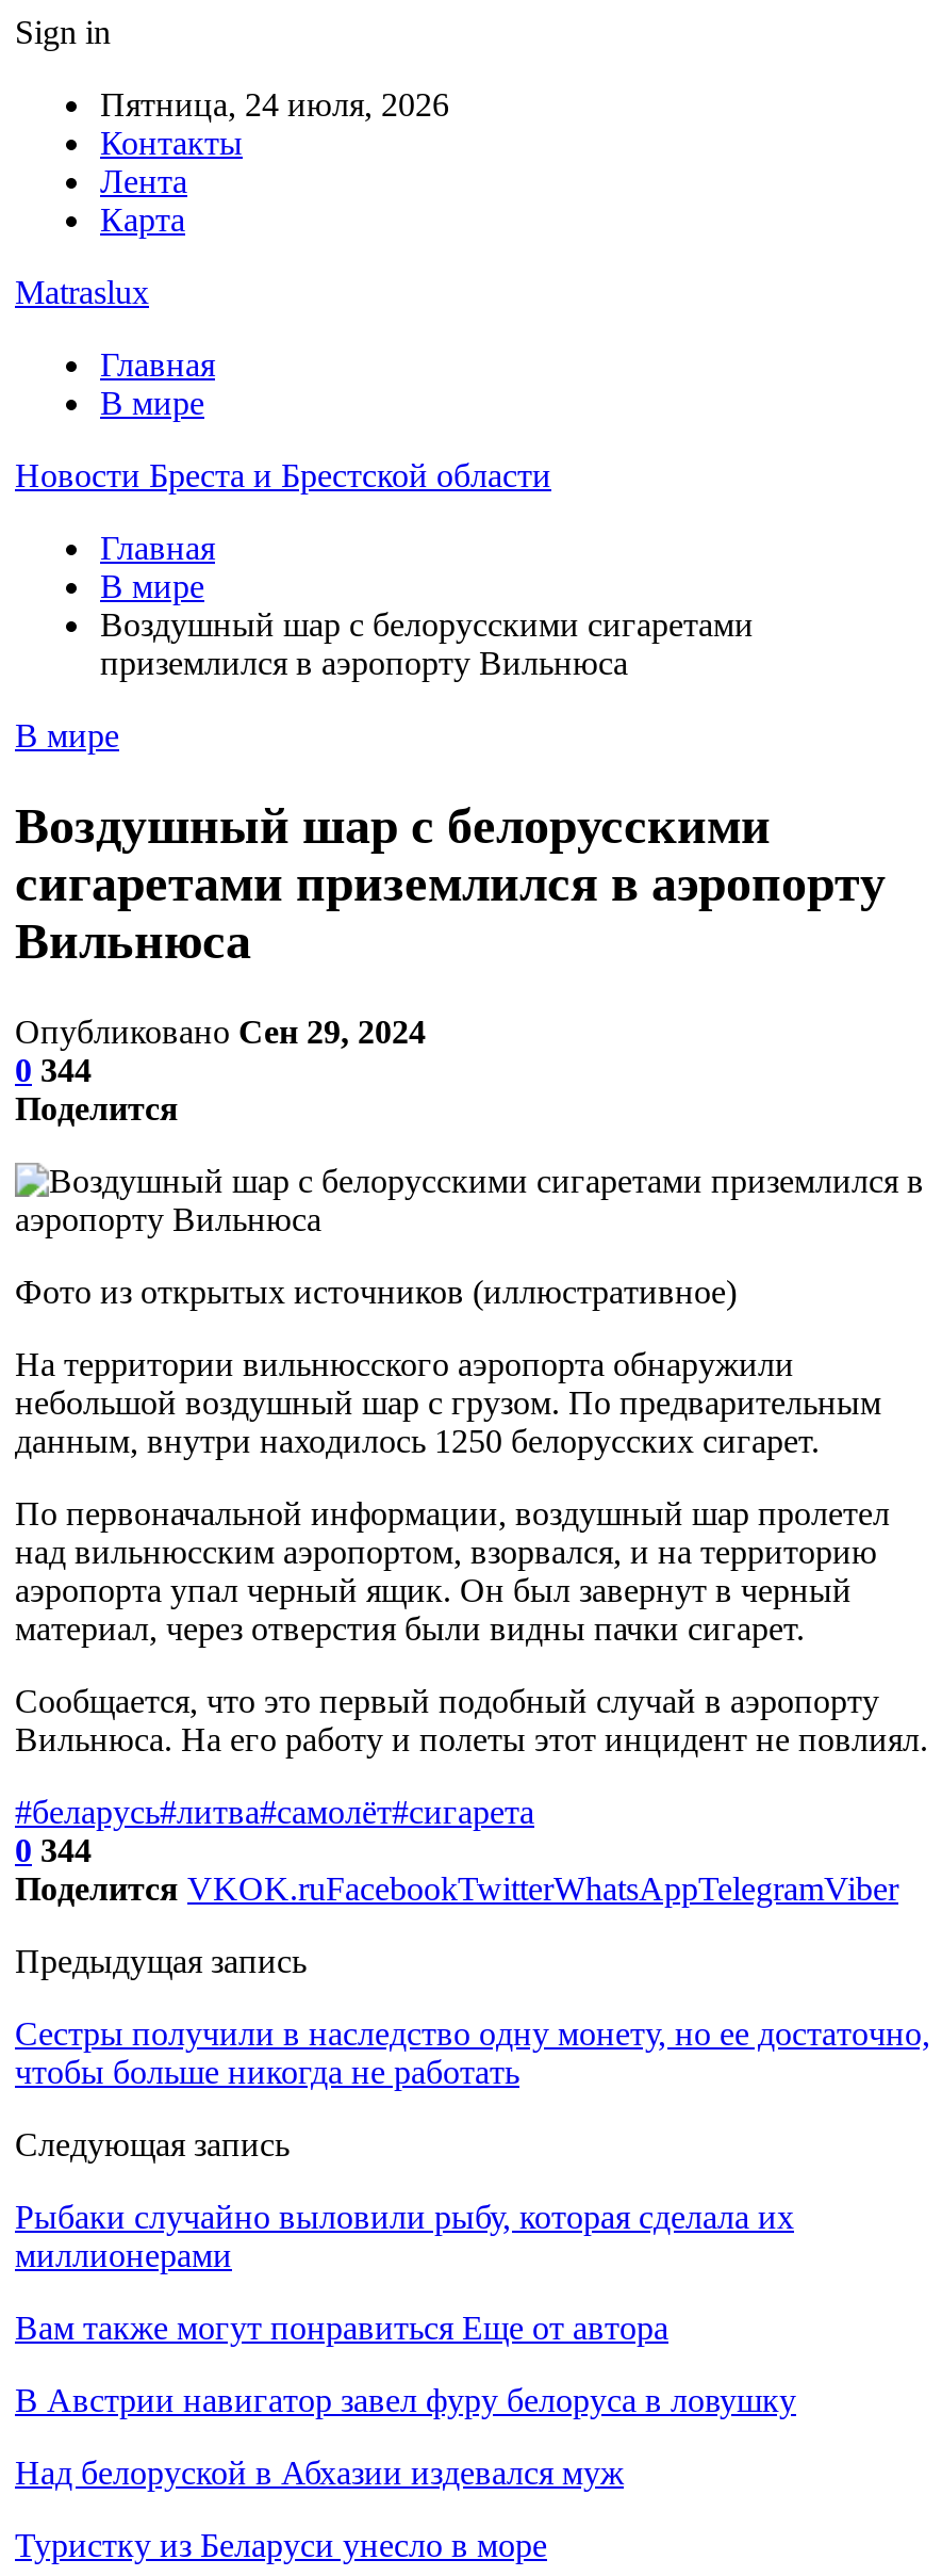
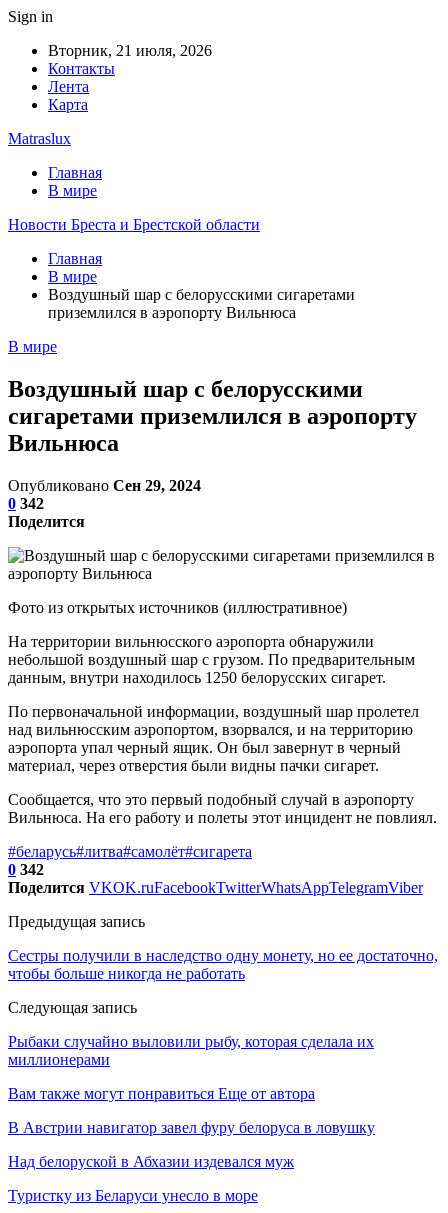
- Пятница, 24 июля, 2026
+ Вторник, 21 июля, 2026

- 0 344
+ 0 342

- 0 344
+ 0 342
